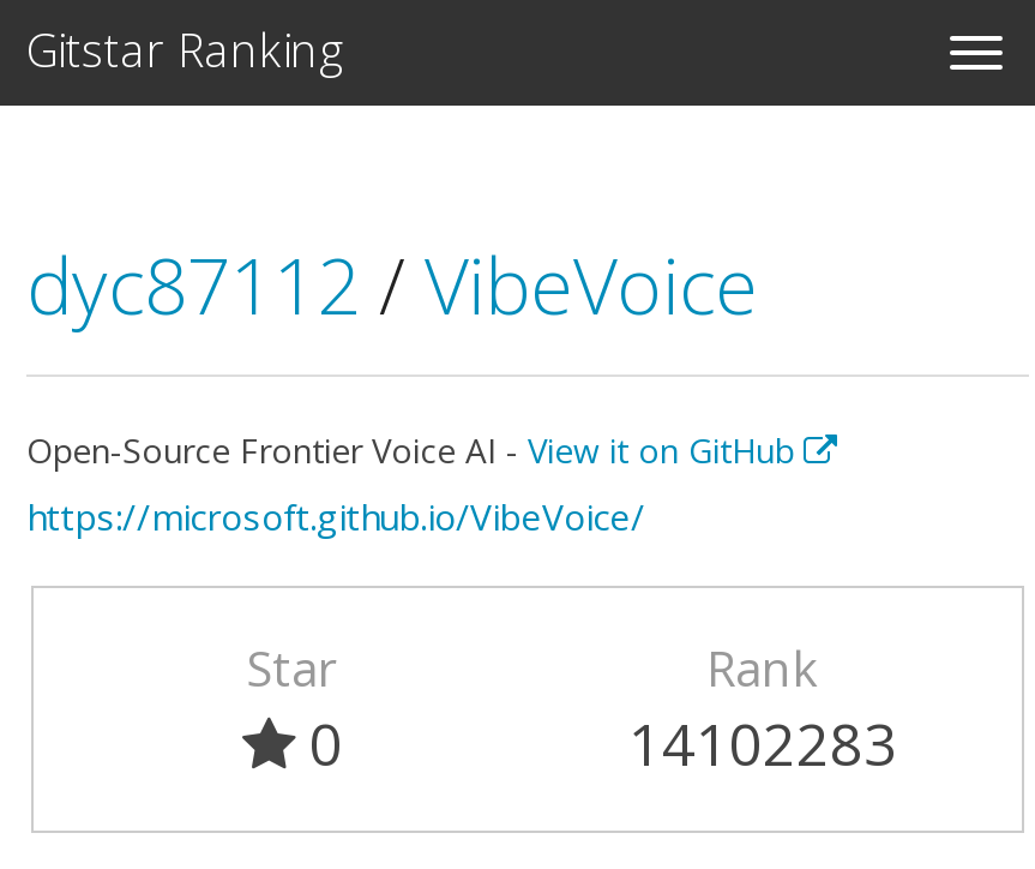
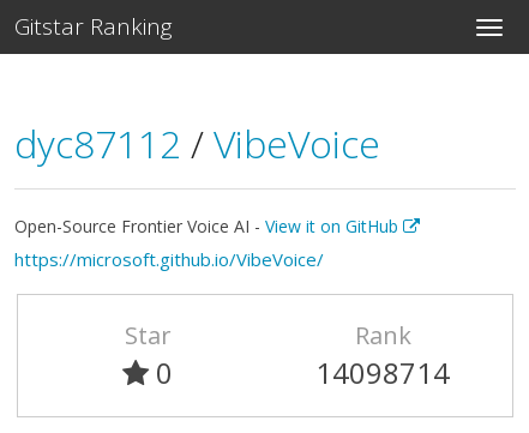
- 14102283
+ 14098714
